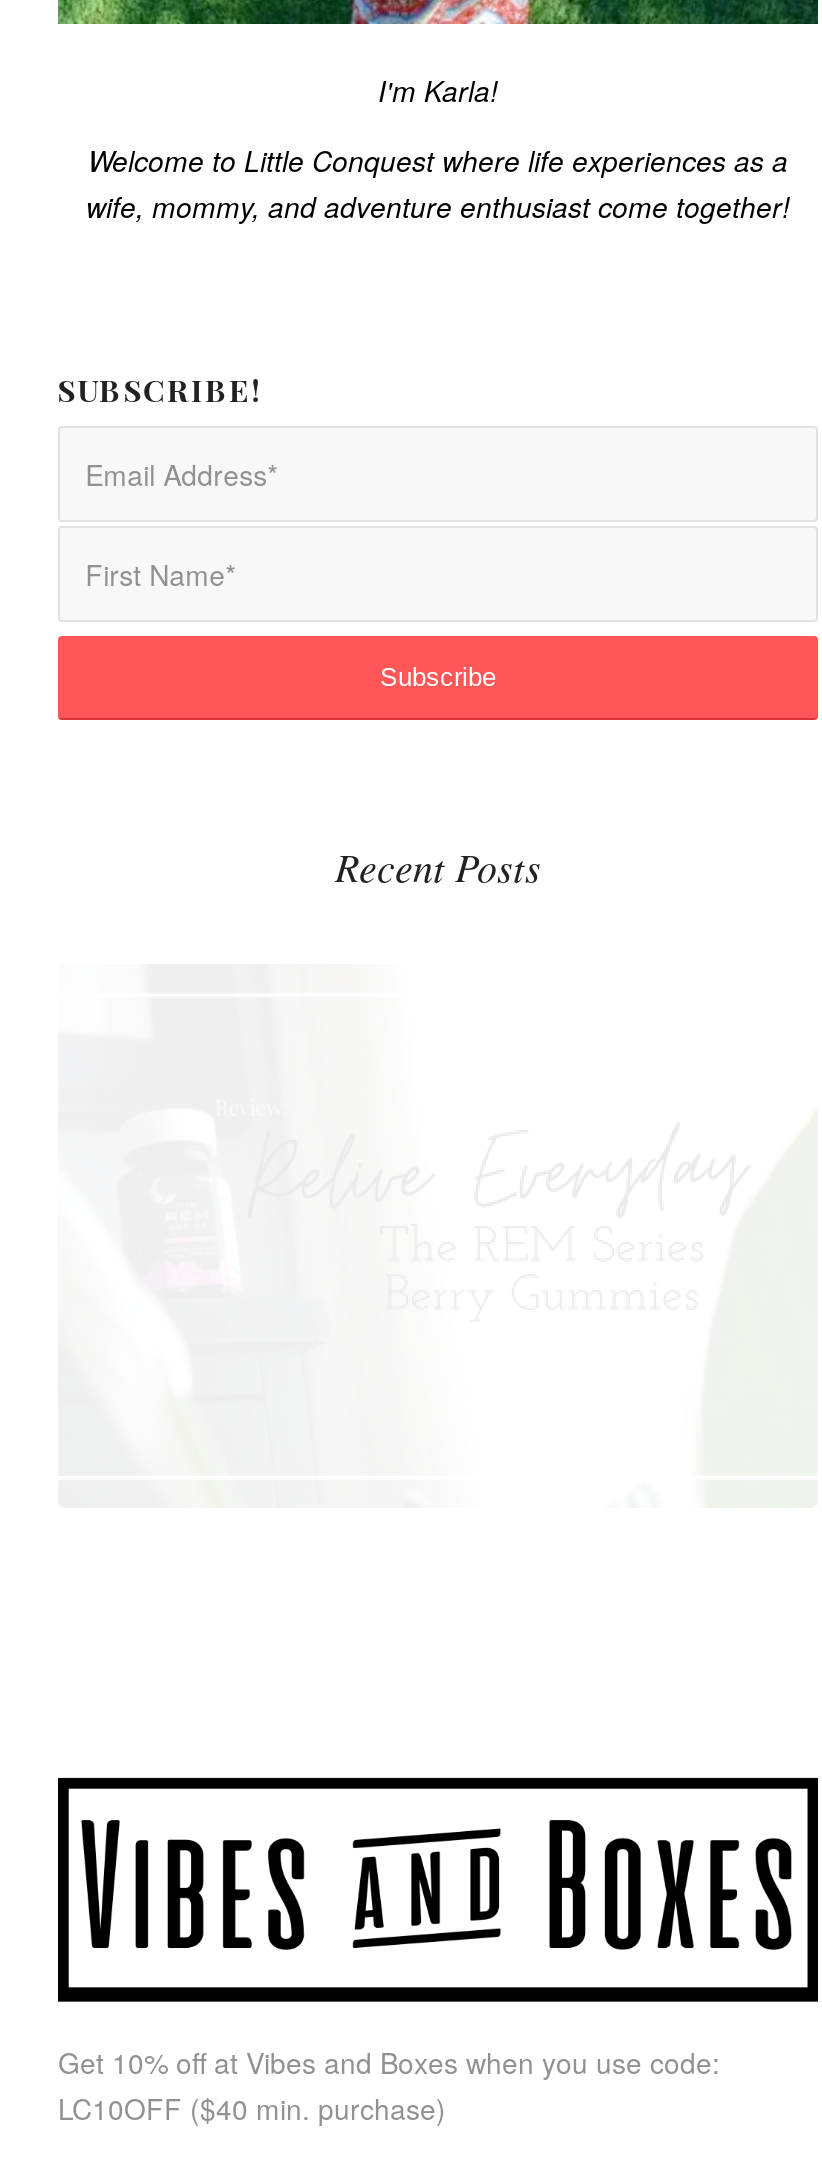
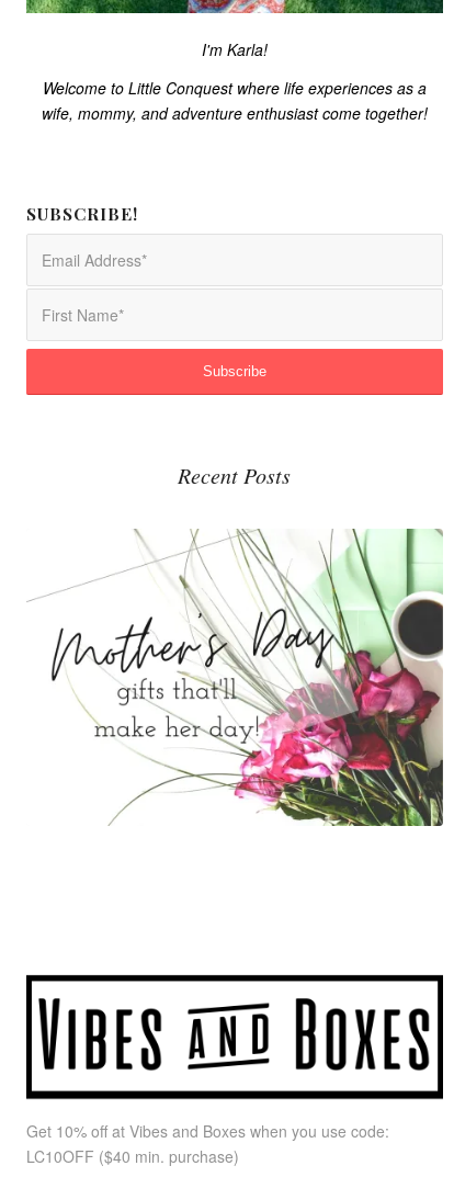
+ [image]
